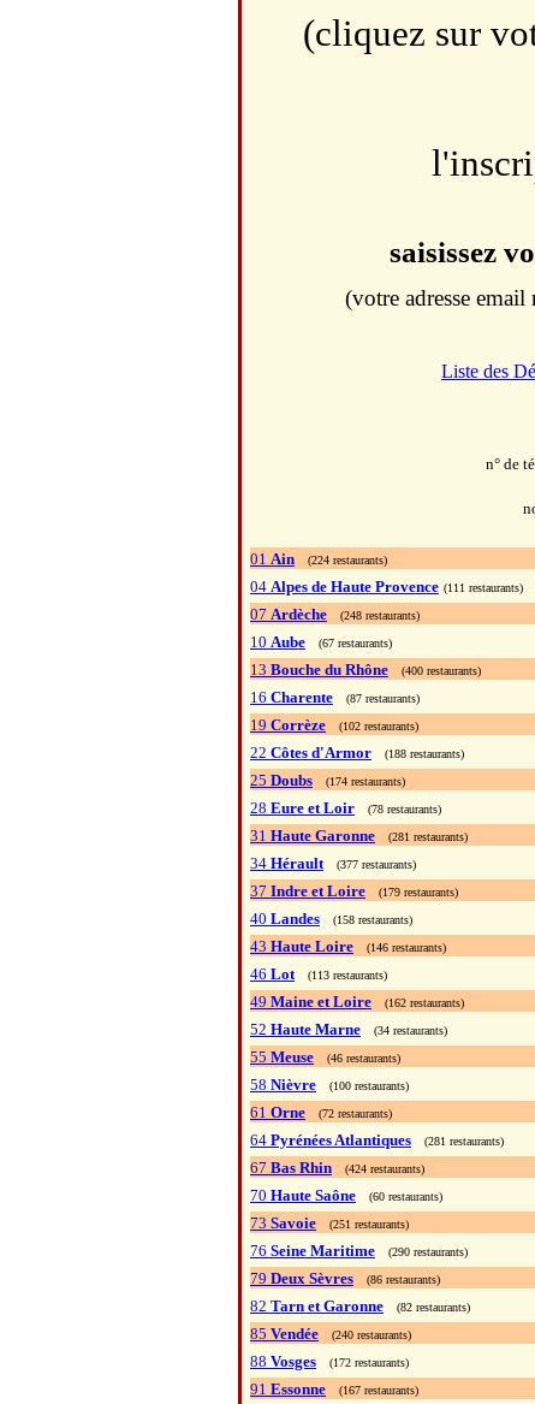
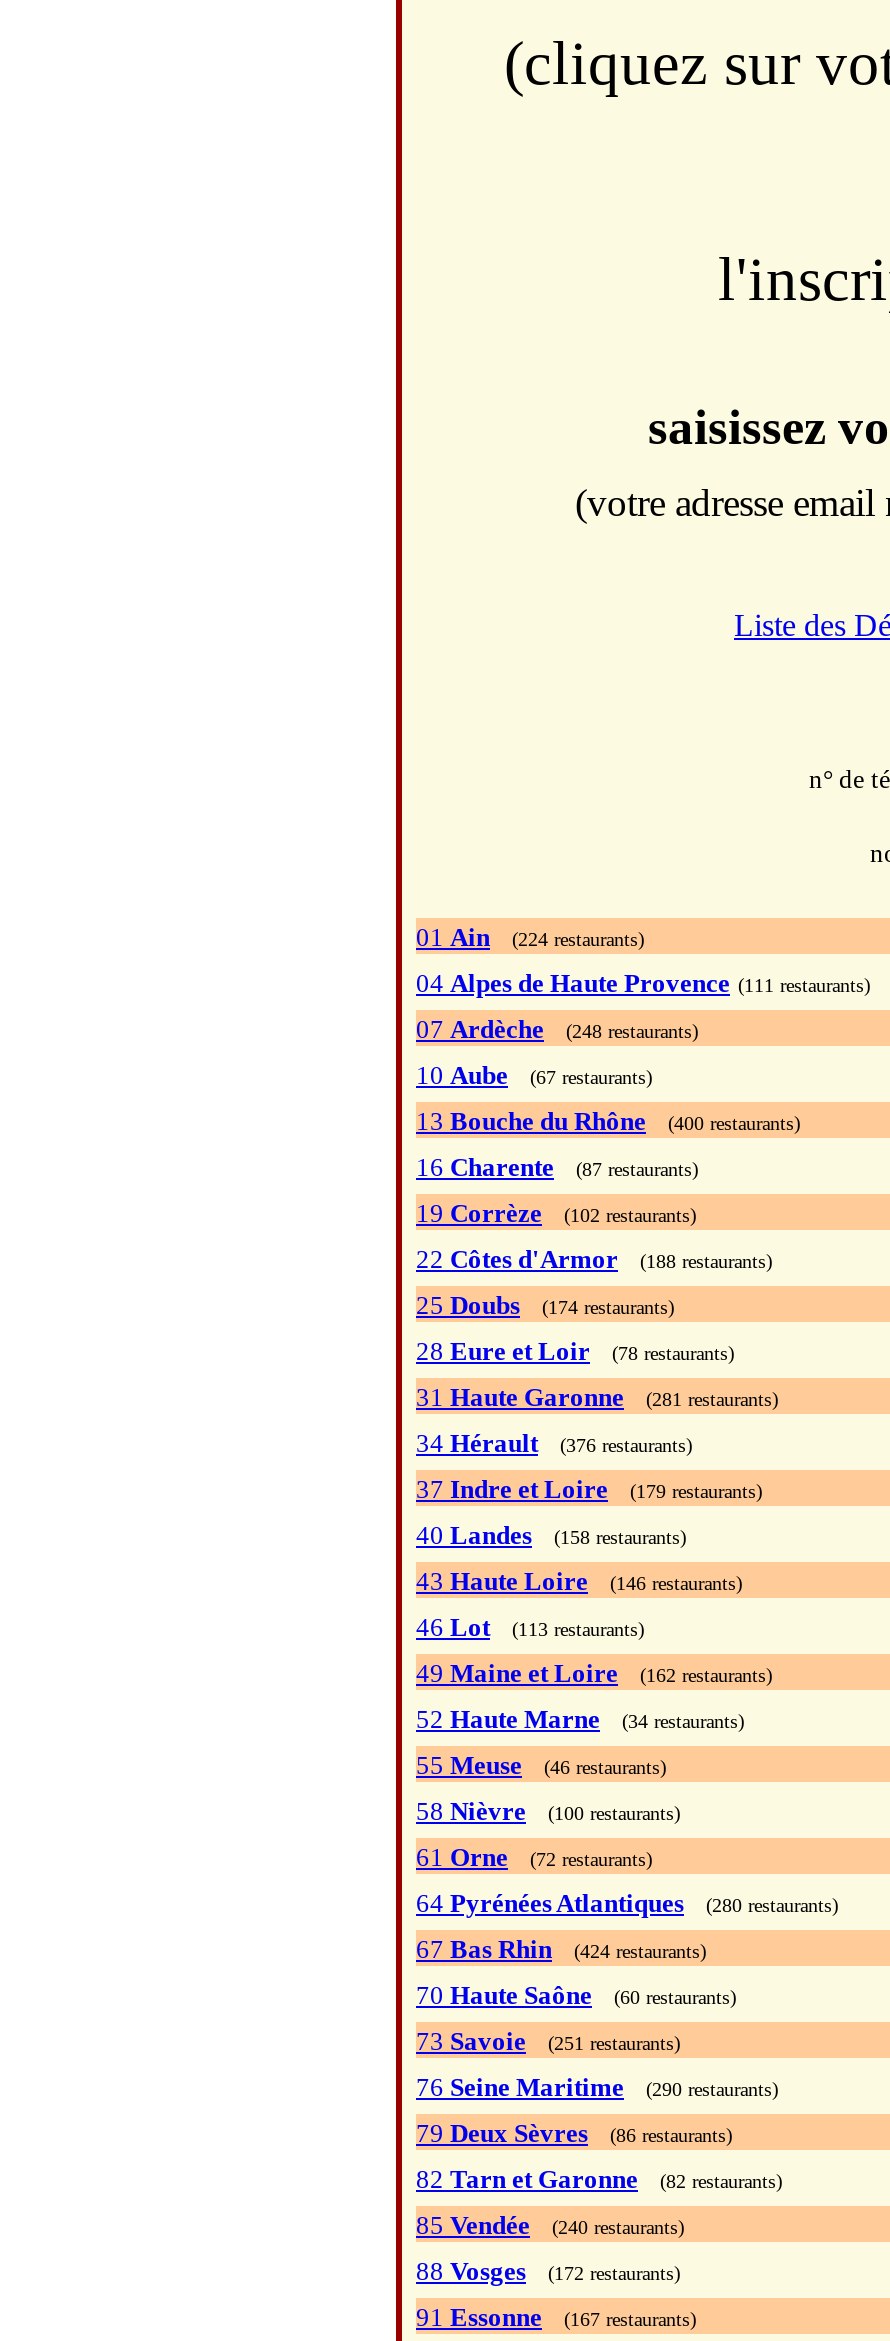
- 34 Hérault (377 restaurants)
+ 34 Hérault (376 restaurants)

- 64 Pyrénées Atlantiques (281 restaurants)
+ 64 Pyrénées Atlantiques (280 restaurants)
